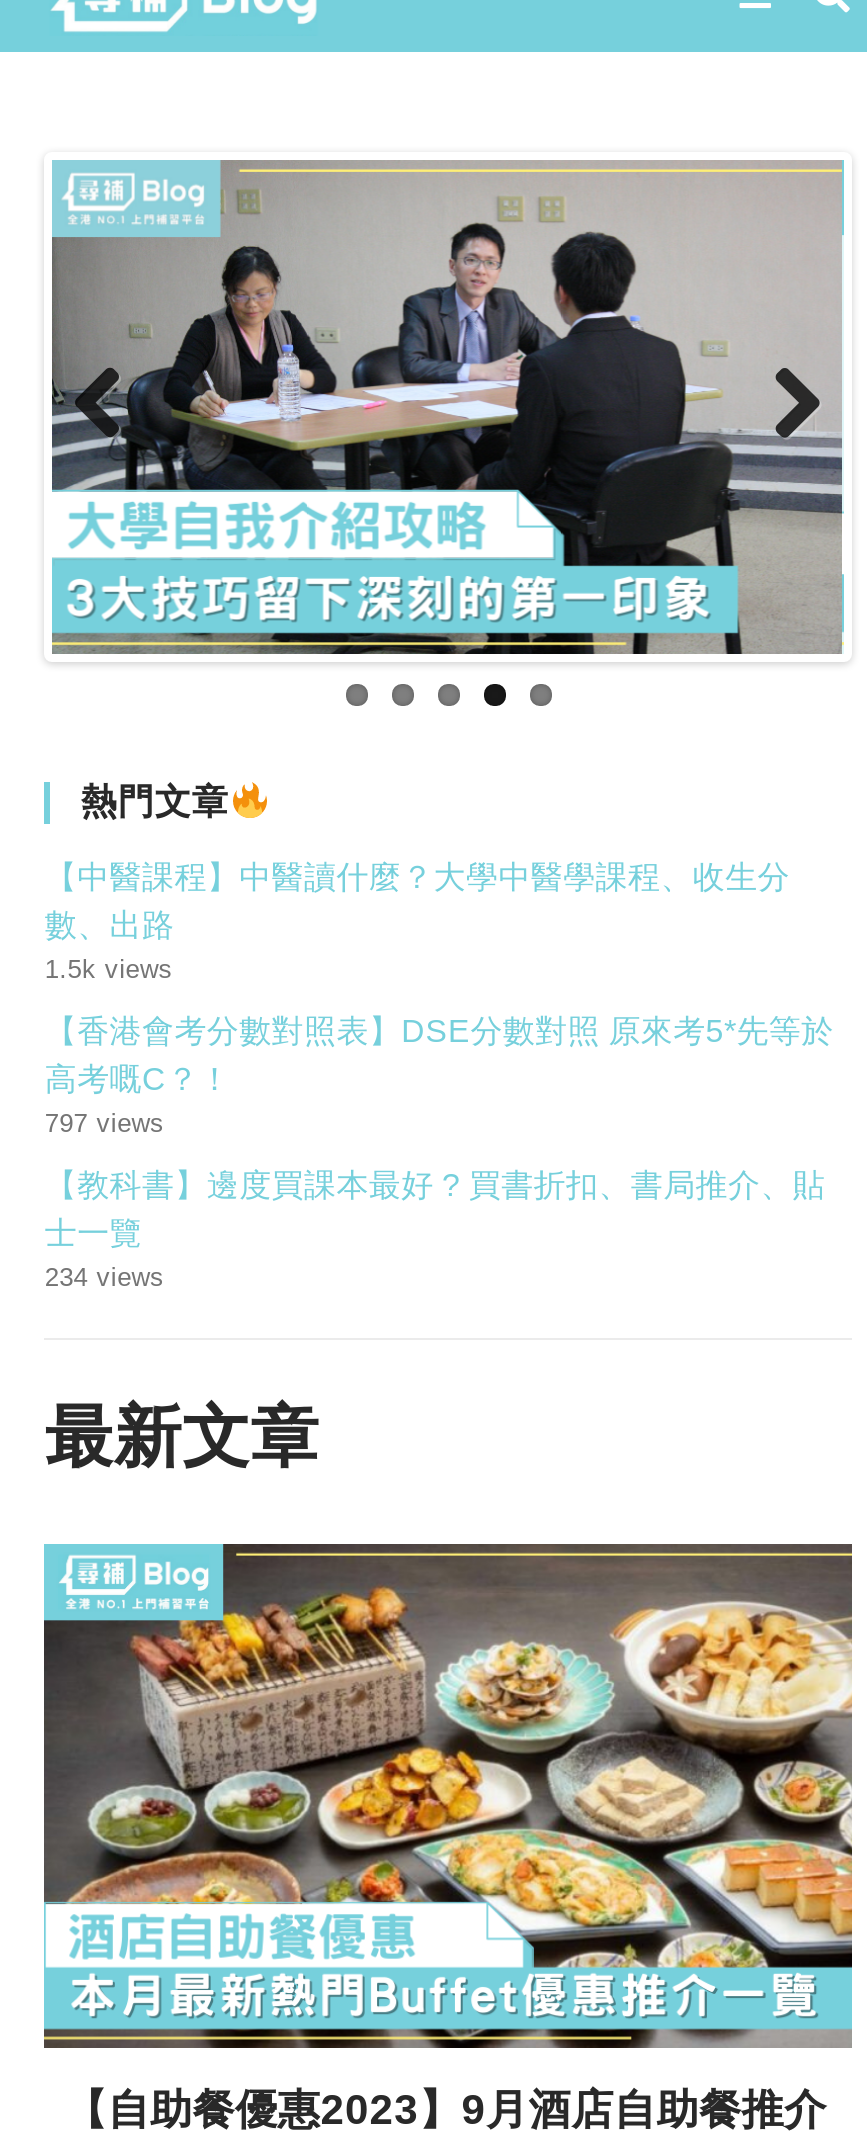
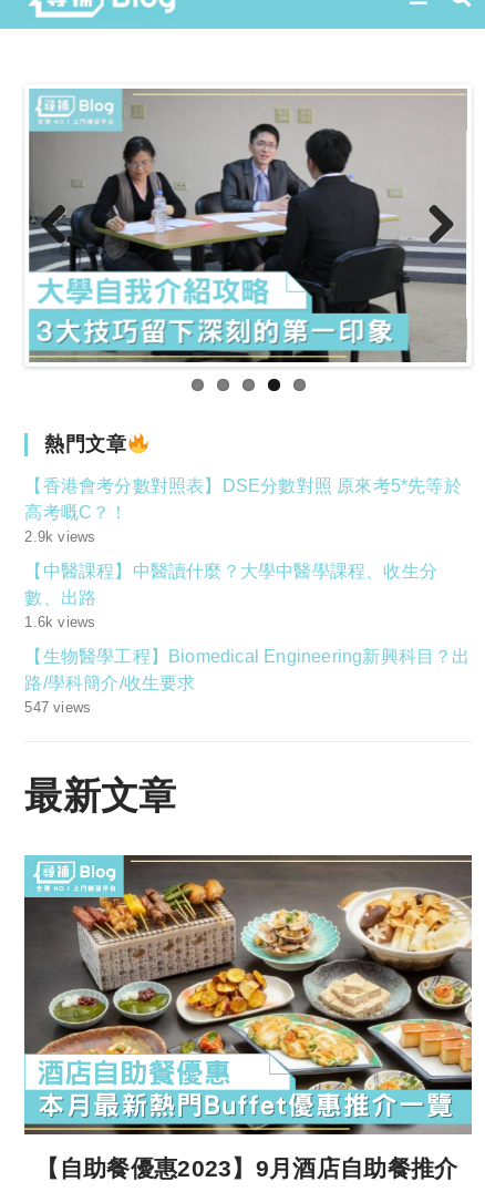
moved down: 【中醫課程】中醫讀什麼？大學中醫學課程、收生分 | 數、出路

- 1.5k views

moved up: 【香港會考分數對照表】DSE分數對照 原來考5*先等於 | 高考嘅C？！

- 797 views
- 【教科書】邊度買課本最好 ? 買書折扣、書局推介、貼
- 士一覽
- 234 views
+ 2.9k views
+ 1.6k views
+ 【生物醫學工程】Biomedical Engineering新興科目？出
+ 路/學科簡介/收生要求
+ 547 views
